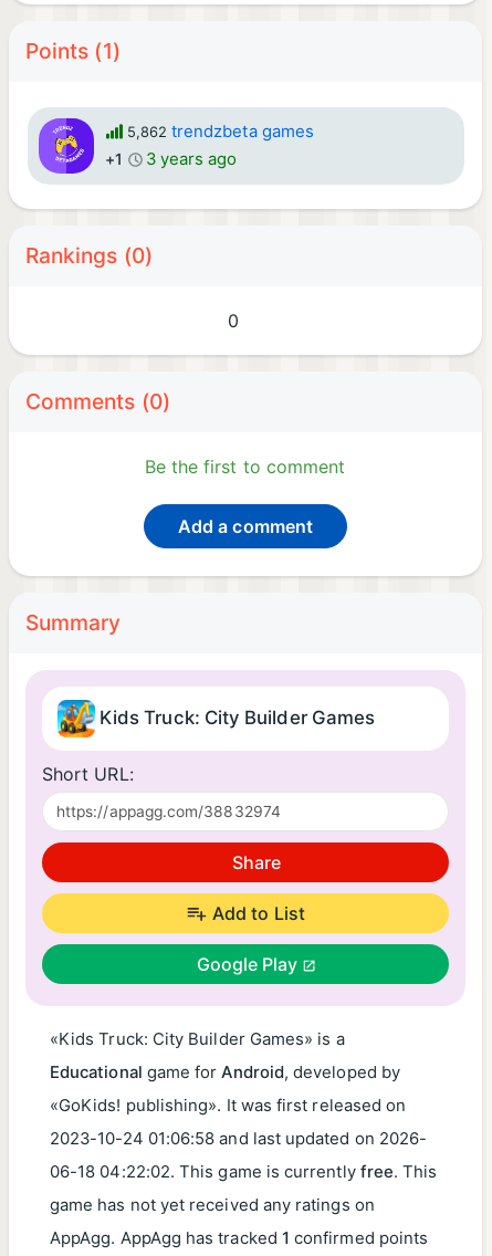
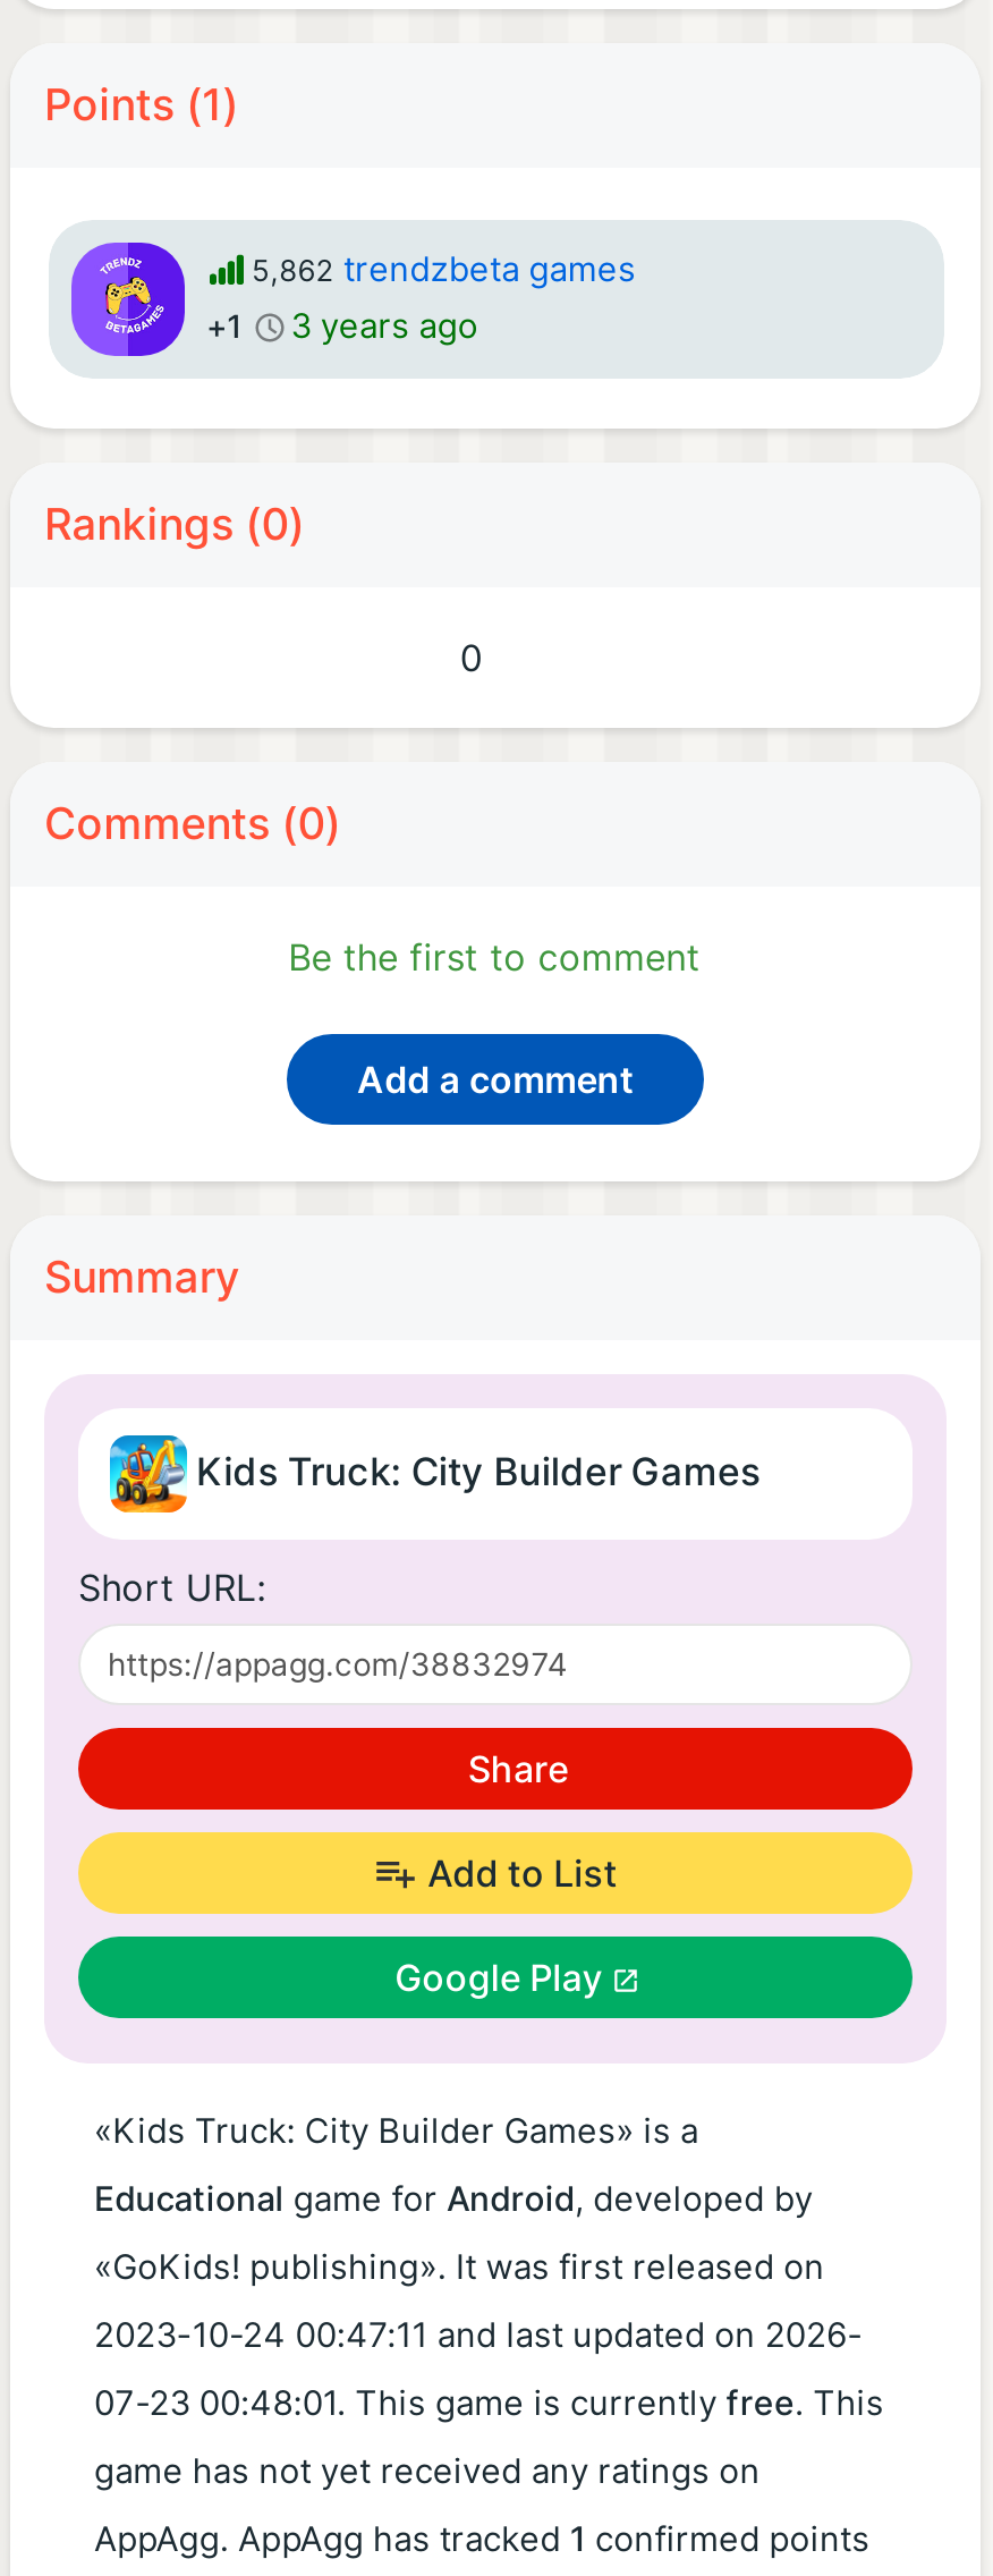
- 2023-10-24 01:06:58 and last updated on 2026-
+ 2023-10-24 00:47:11 and last updated on 2026-

- 06-18 04:22:02. This game is currently free. This
+ 07-23 00:48:01. This game is currently free. This
